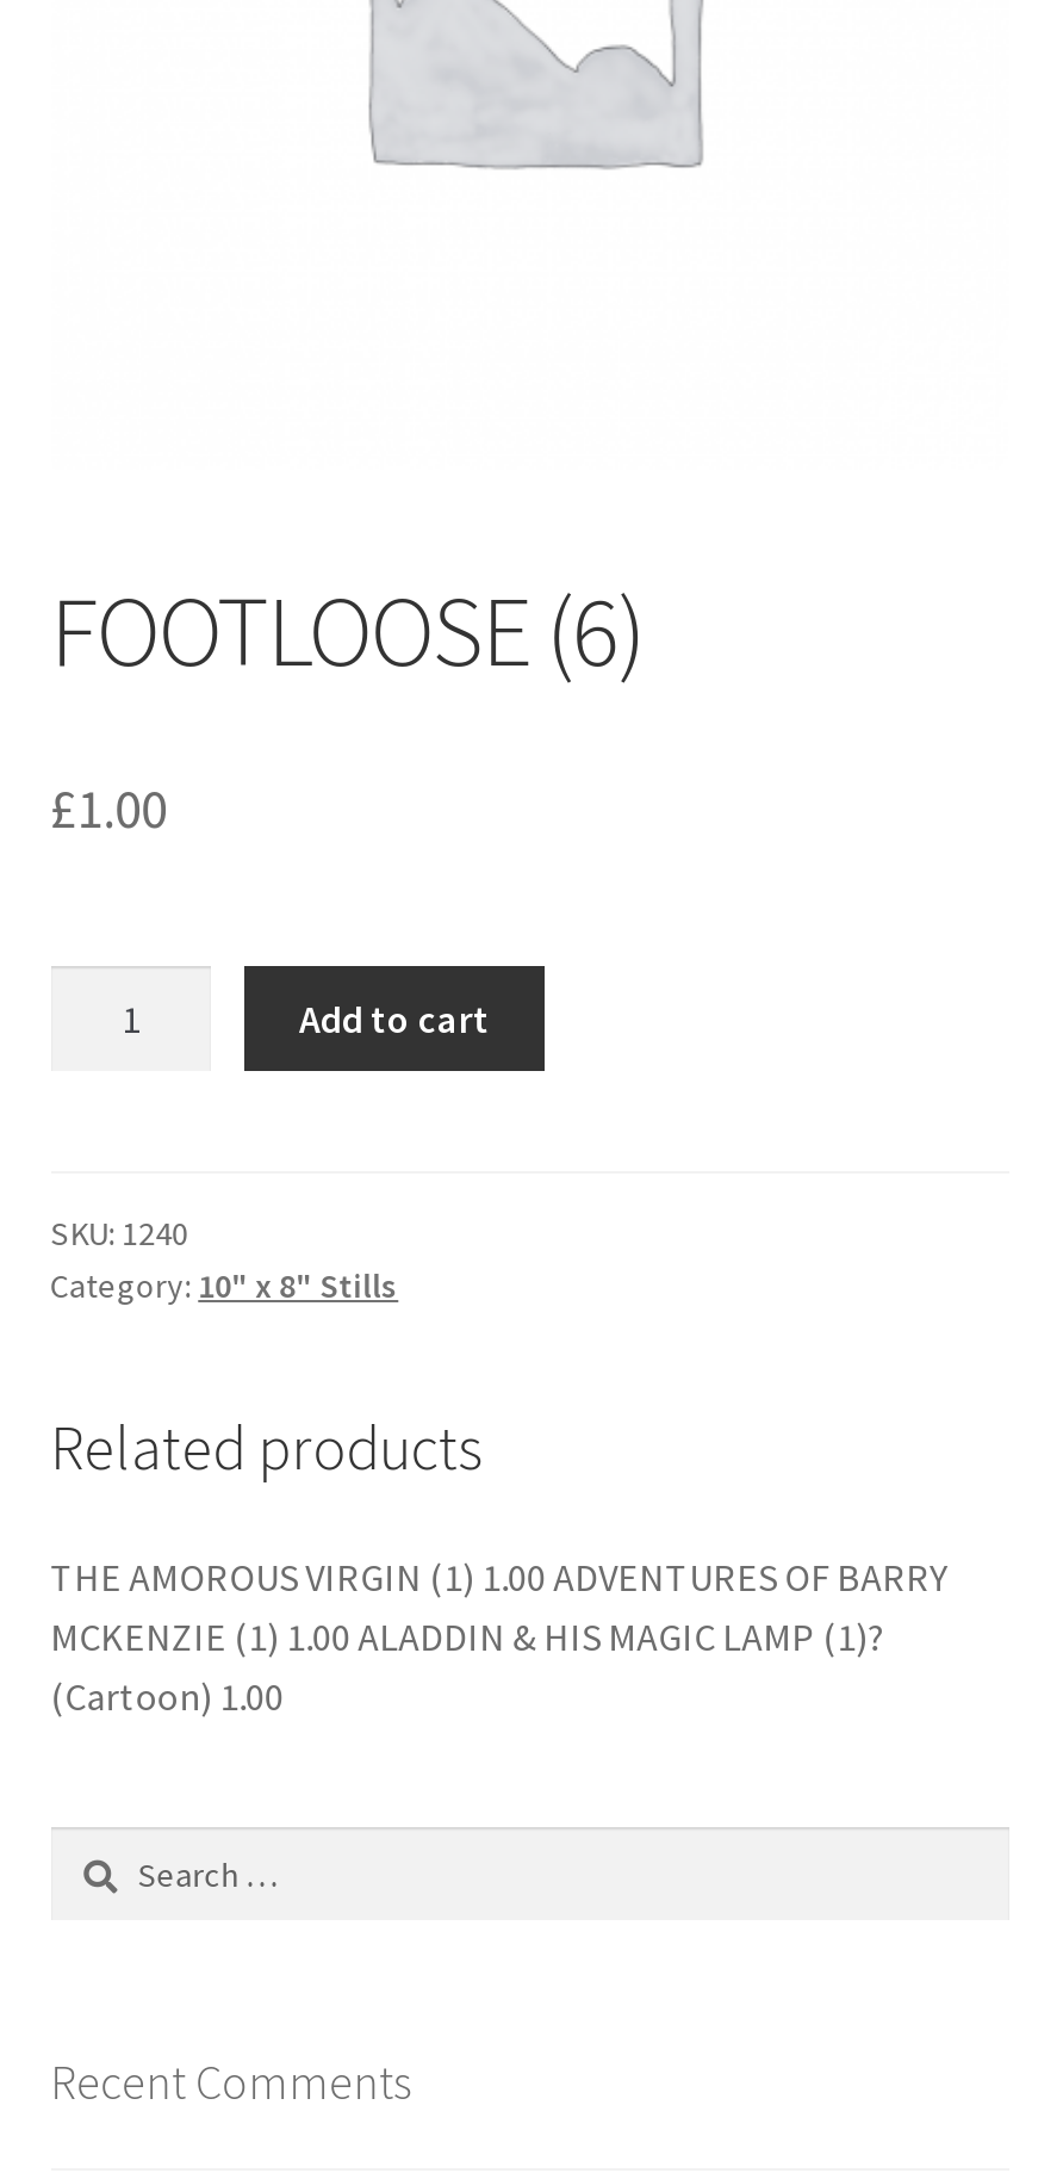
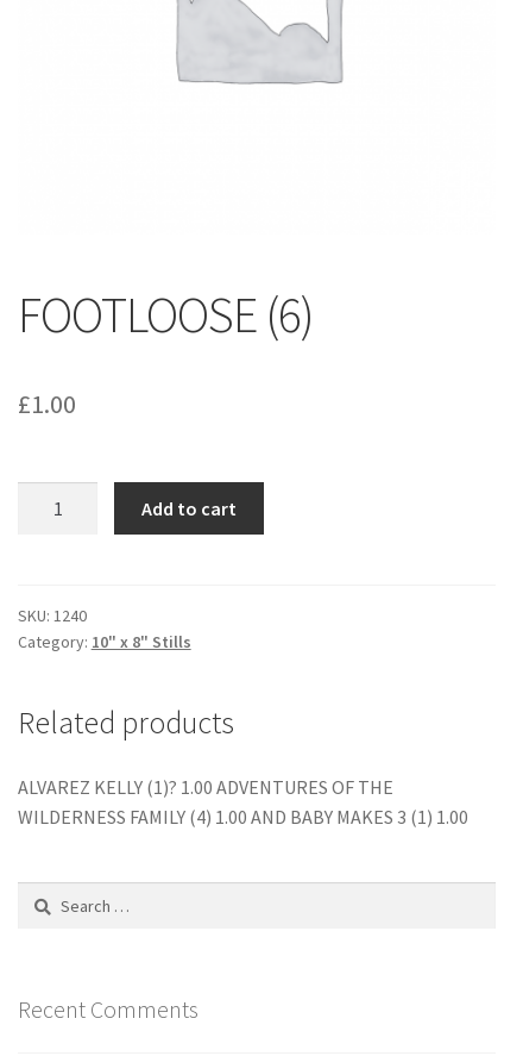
- THE AMOROUS VIRGIN (1) 1.00 ADVENTURES OF BARRY
- MCKENZIE (1) 1.00 ALADDIN & HIS MAGIC LAMP (1)?
- (Cartoon) 1.00
+ ALVAREZ KELLY (1)? 1.00 ADVENTURES OF THE
+ WILDERNESS FAMILY (4) 1.00 AND BABY MAKES 3 (1) 1.00
